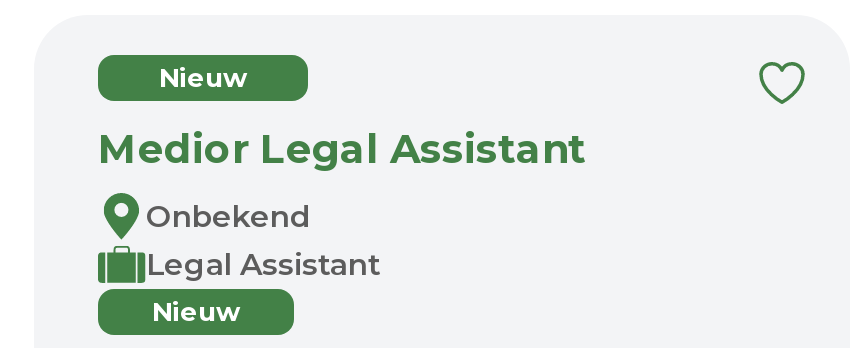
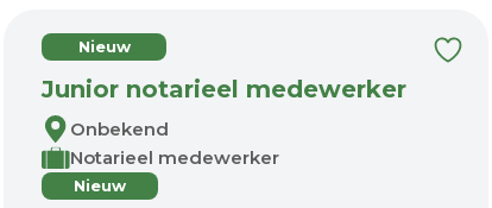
- Medior Legal Assistant
+ Junior notarieel medewerker

- Legal Assistant
+ Notarieel medewerker
